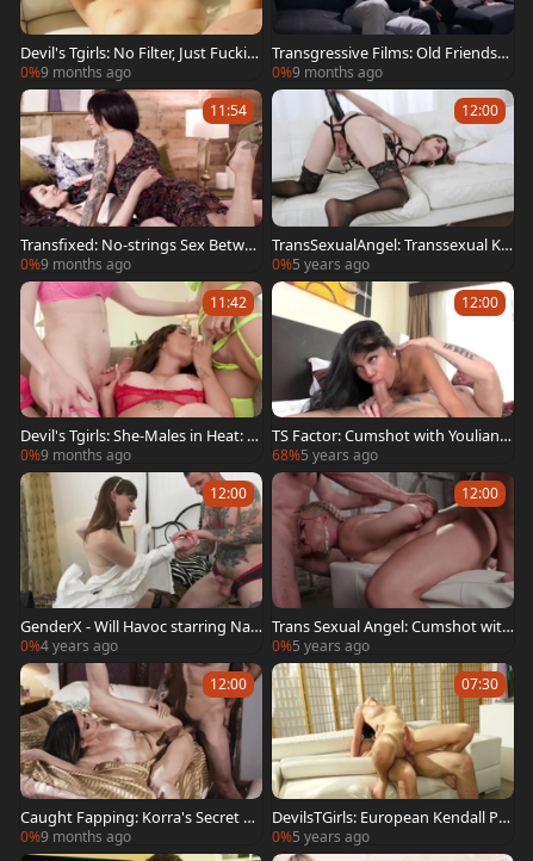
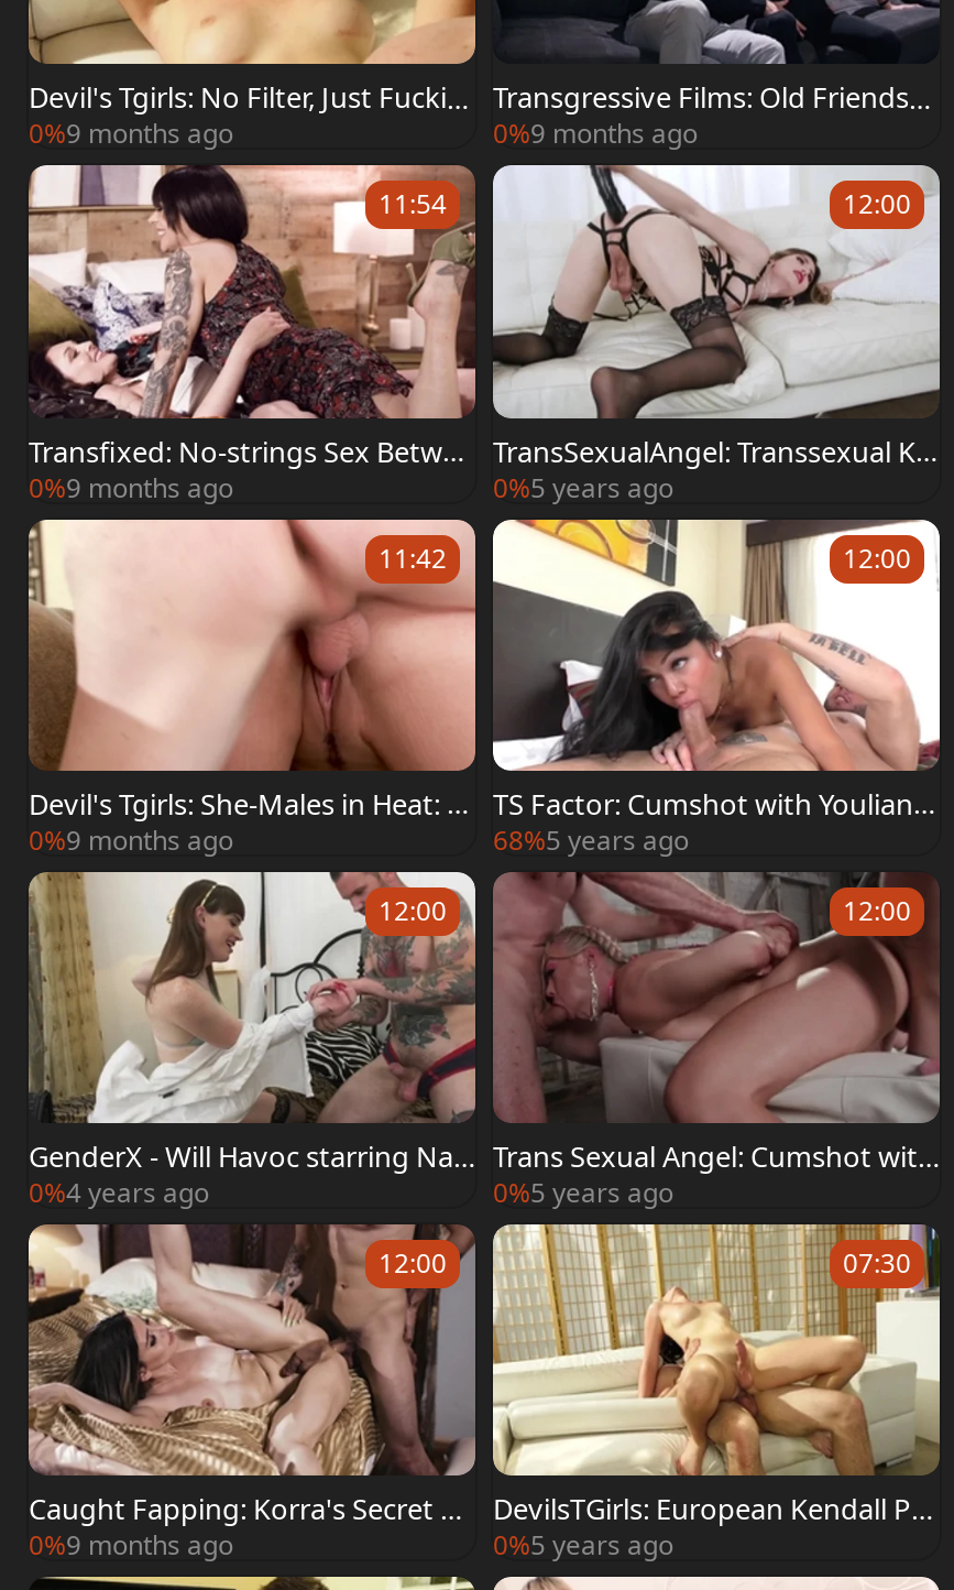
- [image]
+ [image]
